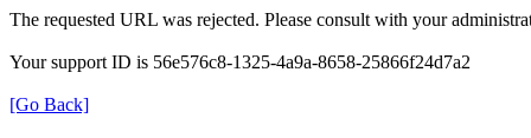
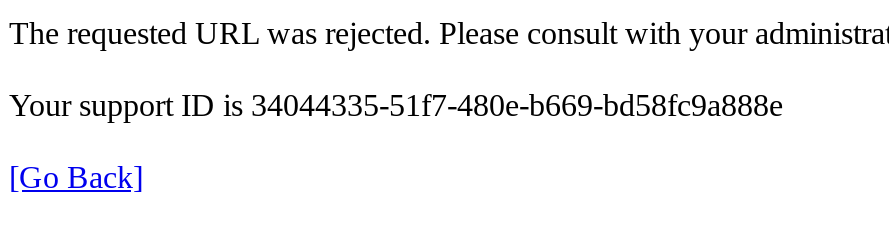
- Your support ID is 56e576c8-1325-4a9a-8658-25866f24d7a2
+ Your support ID is 34044335-51f7-480e-b669-bd58fc9a888e
